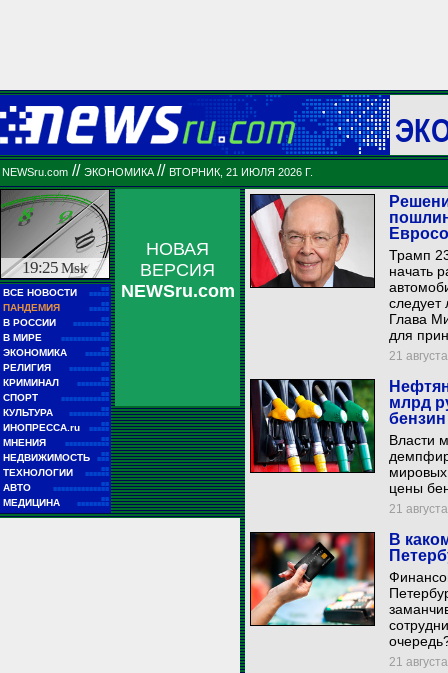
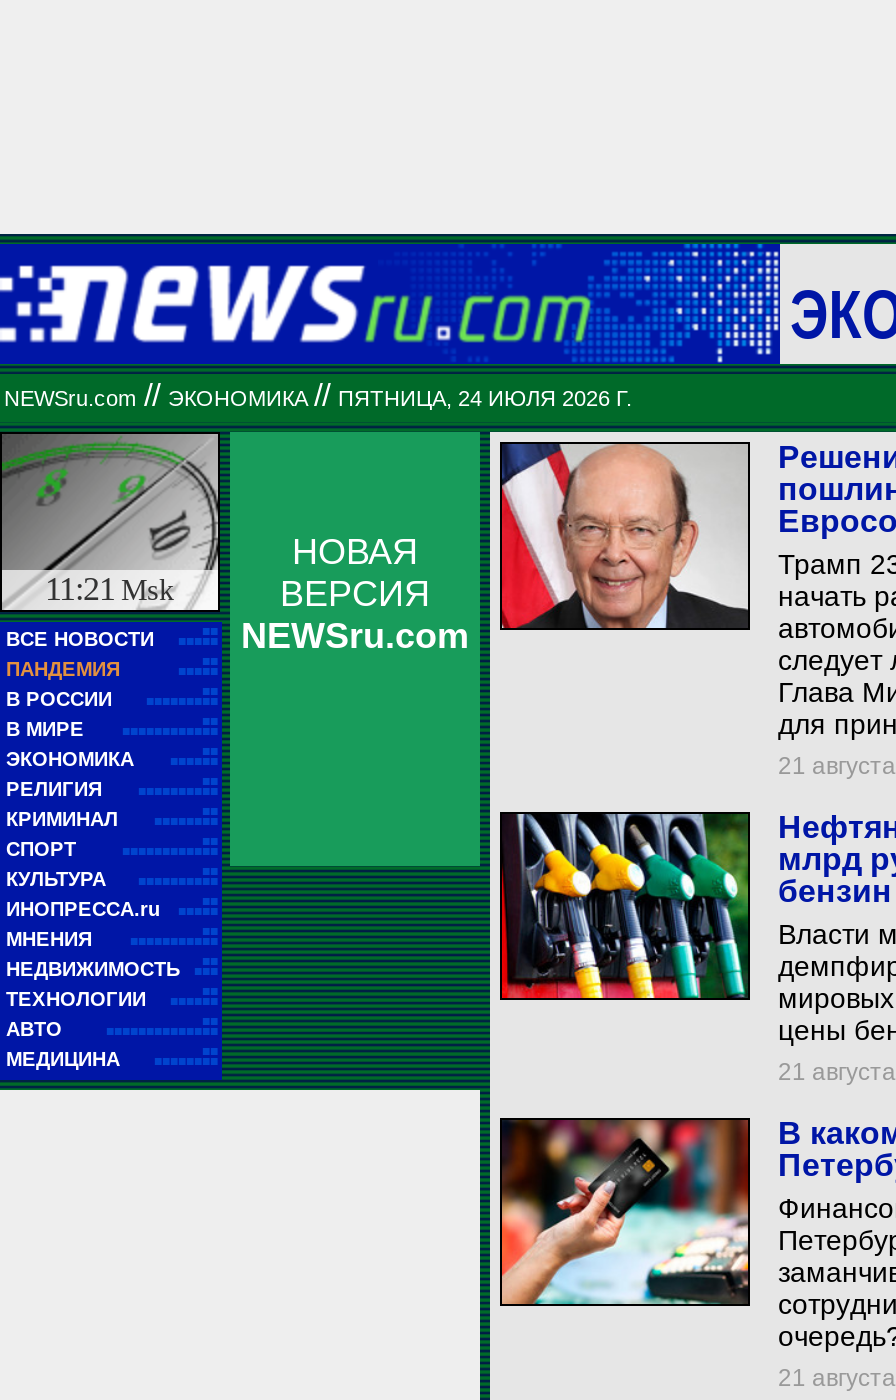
- NEWSru.com // ЭКОНОМИКА // ВТОРНИК, 21 ИЮЛЯ 2026 Г.
+ NEWSru.com // ЭКОНОМИКА // ПЯТНИЦА, 24 ИЮЛЯ 2026 Г.

- 19:25 Msk
+ 11:21 Msk
